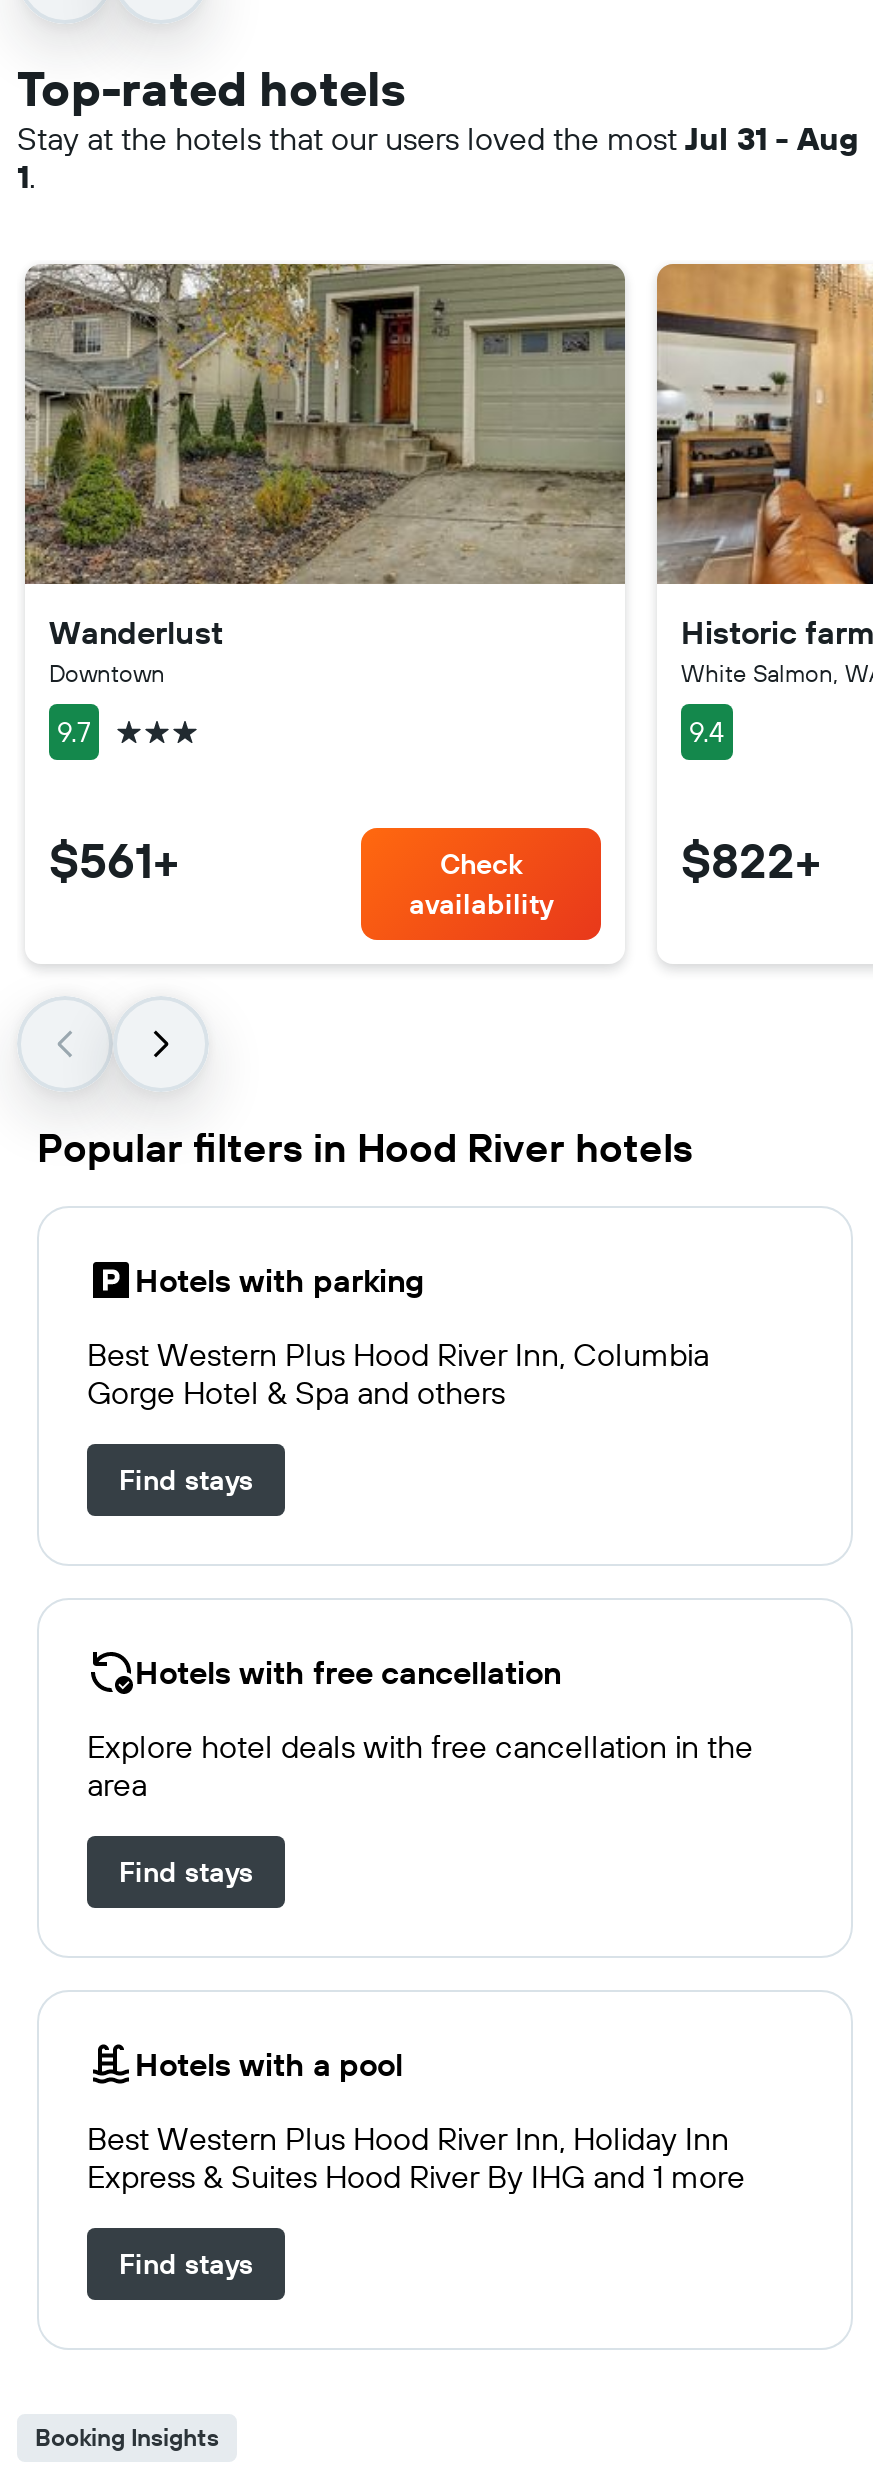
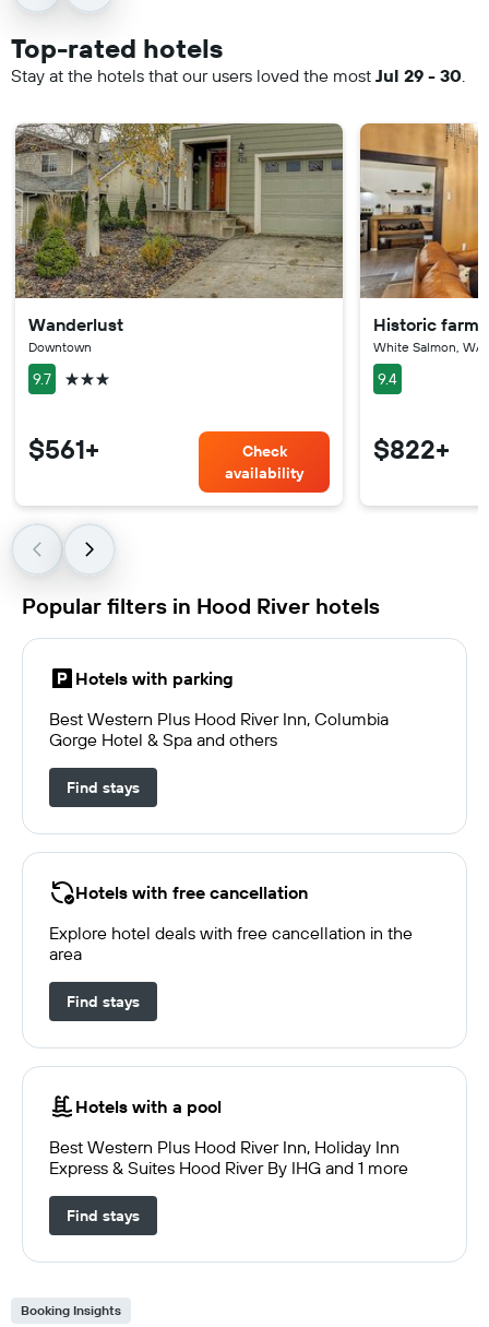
- Stay at the hotels that our users loved the most Jul 31 - Aug
- 1.
+ Stay at the hotels that our users loved the most Jul 29 - 30.
